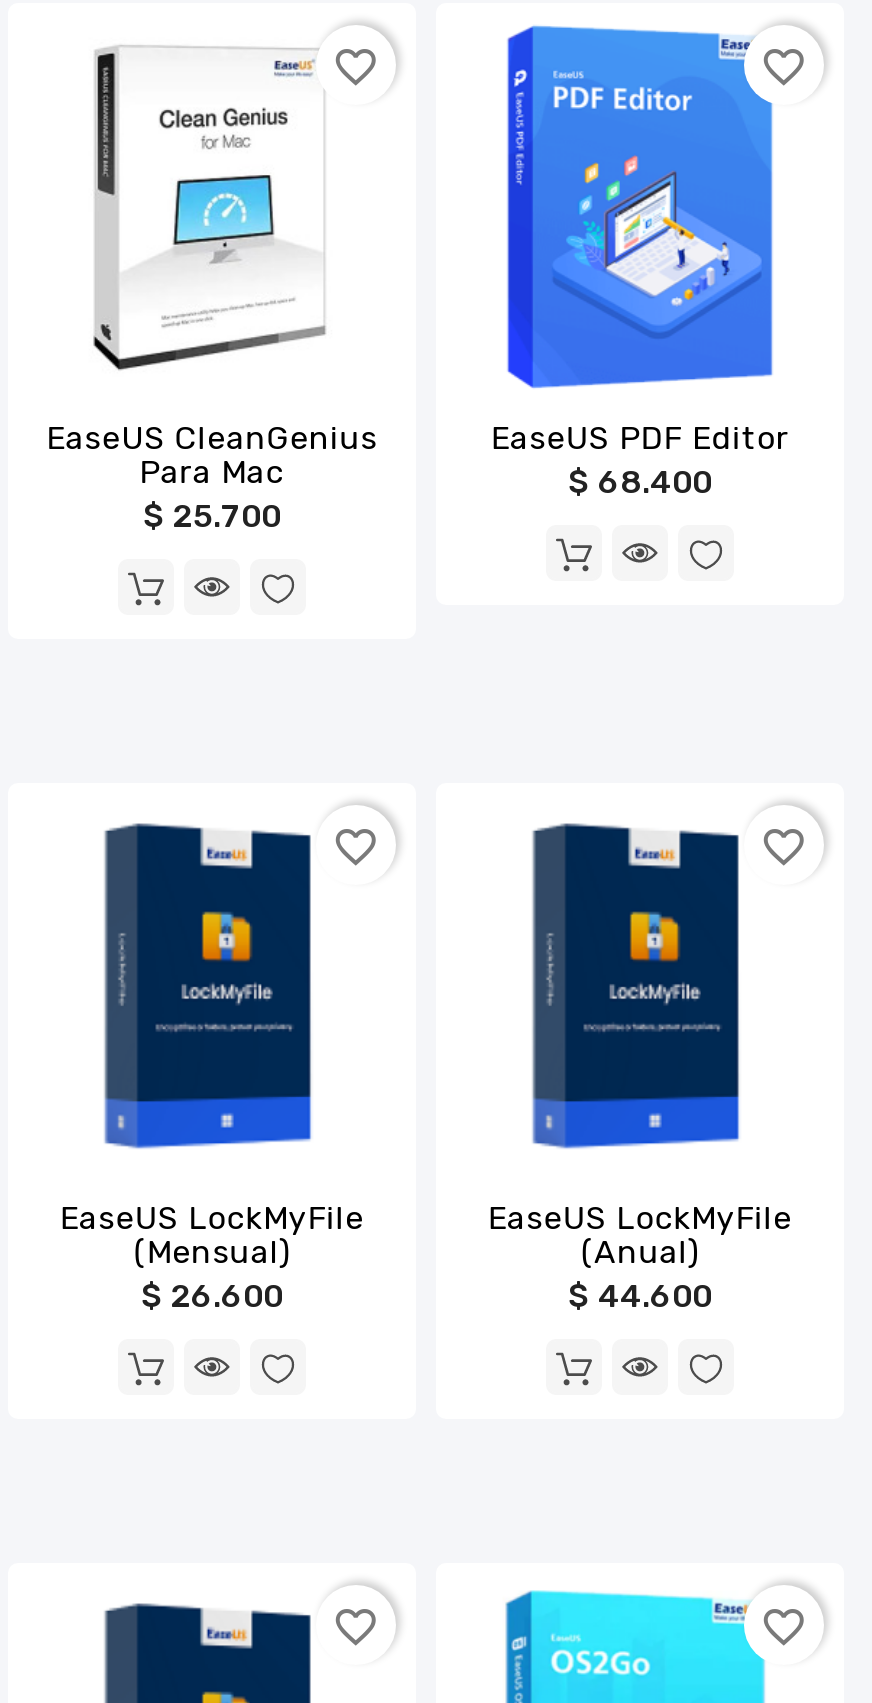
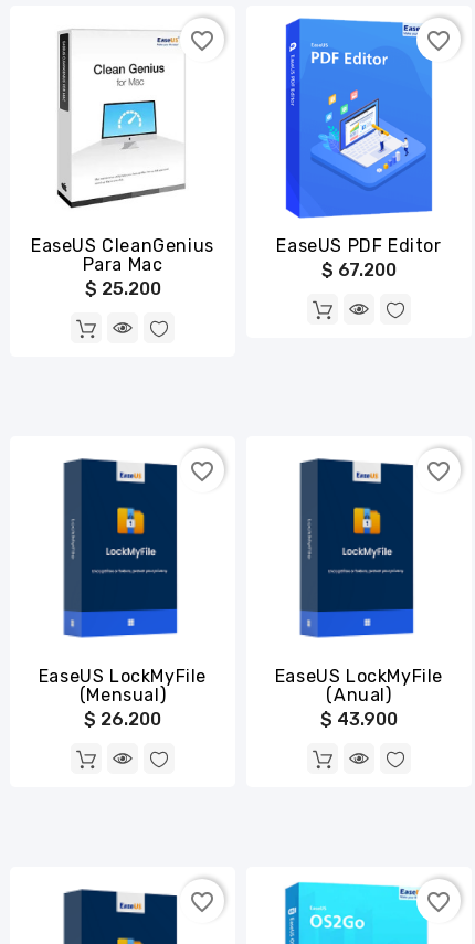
- $ 68.400
+ $ 67.200

- $ 25.700
+ $ 25.200

- $ 26.600
+ $ 26.200

- $ 44.600
+ $ 43.900
